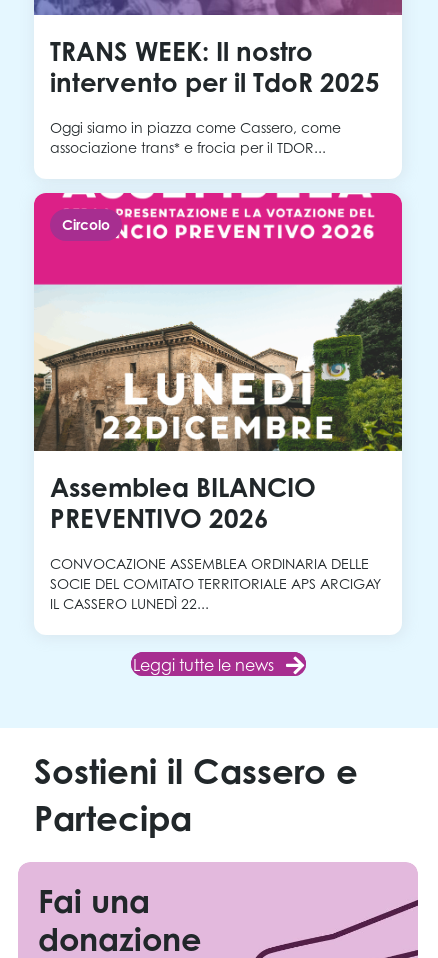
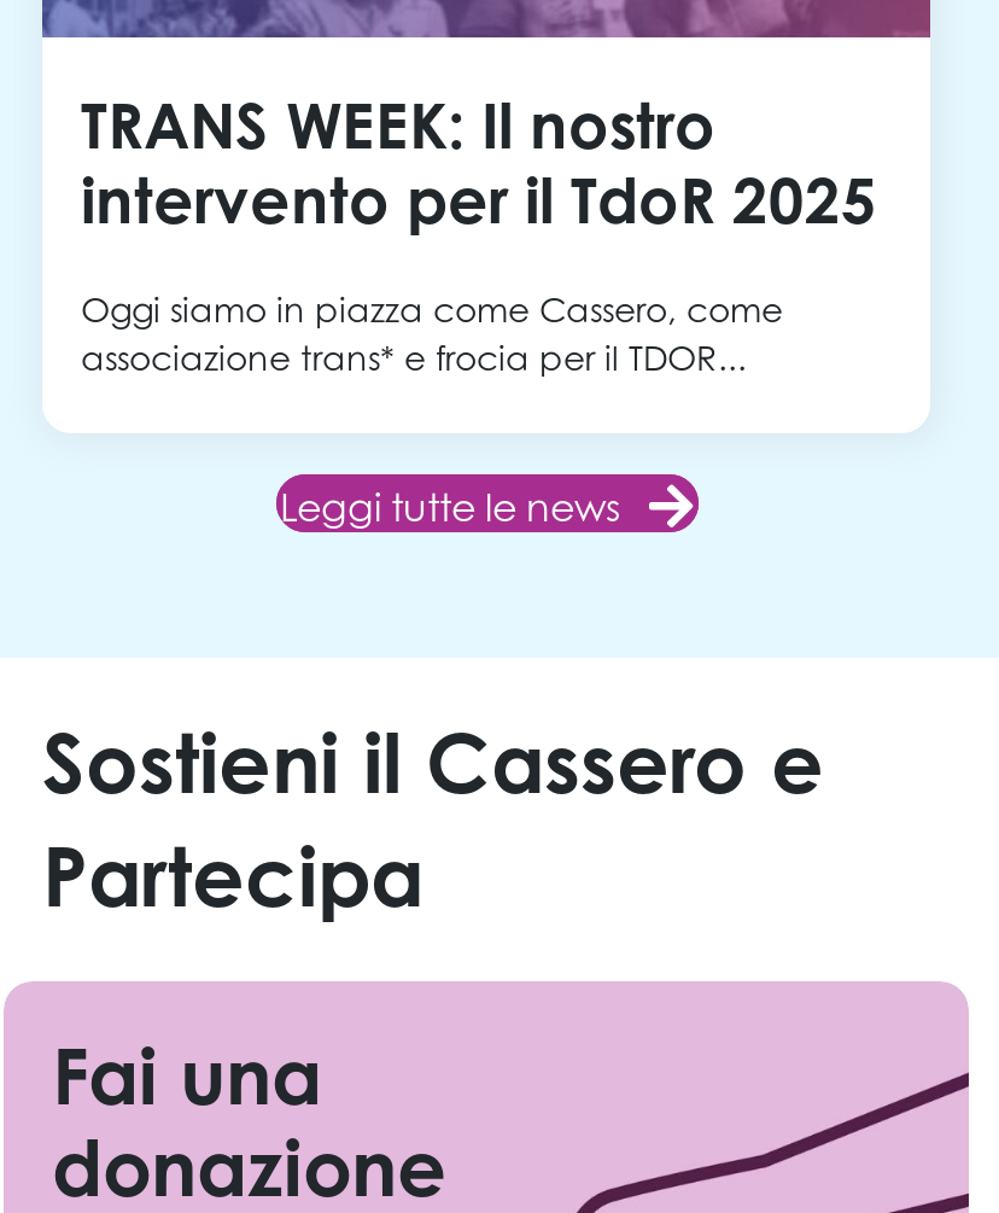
- [image]
- Circolo

- Assemblea BILANCIO
- PREVENTIVO 2026
- CONVOCAZIONE ASSEMBLEA ORDINARIA DELLE
- SOCIE DEL COMITATO TERRITORIALE APS ARCIGAY
- IL CASSERO LUNEDÌ 22...
